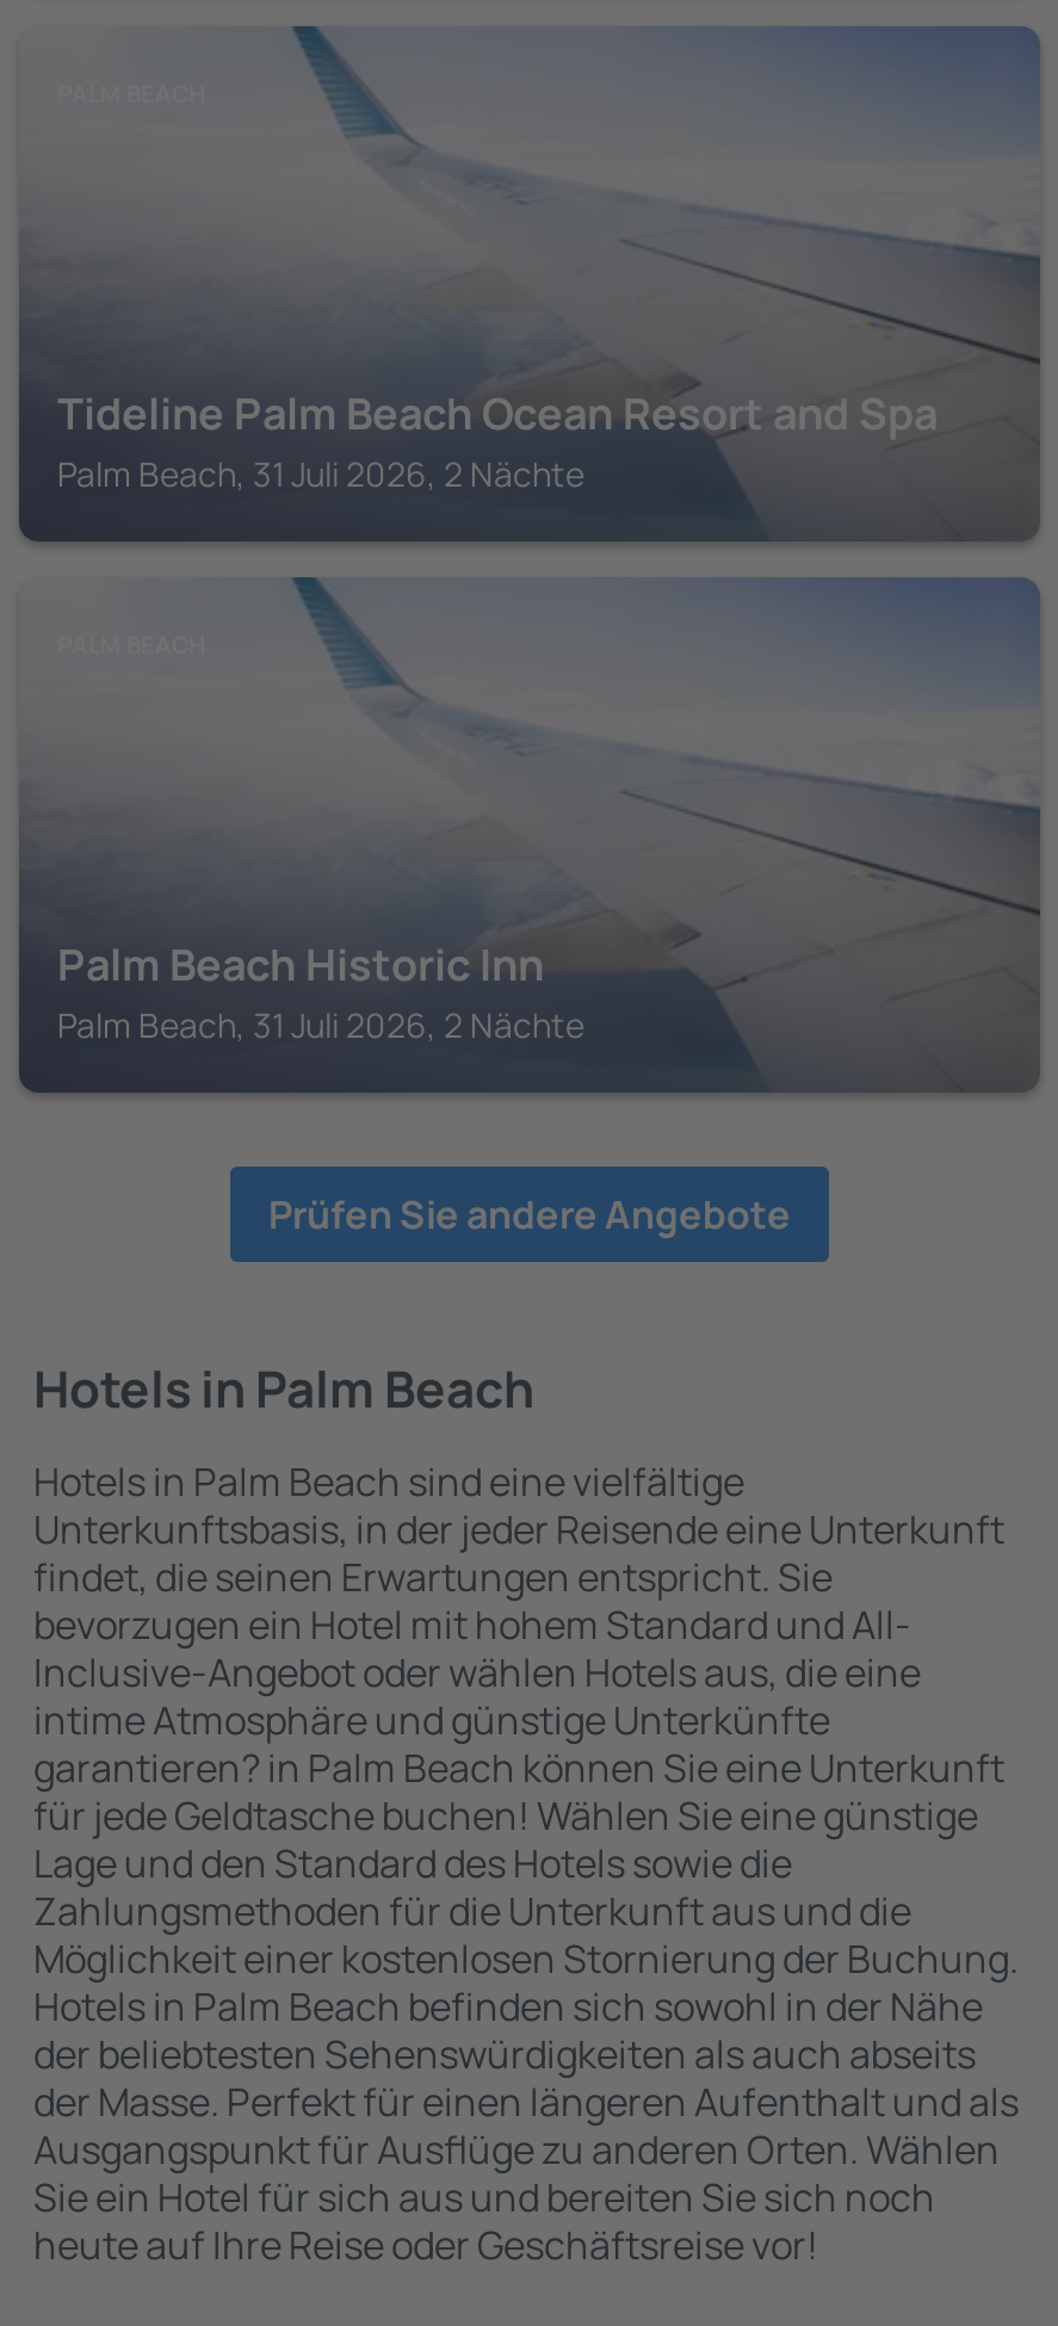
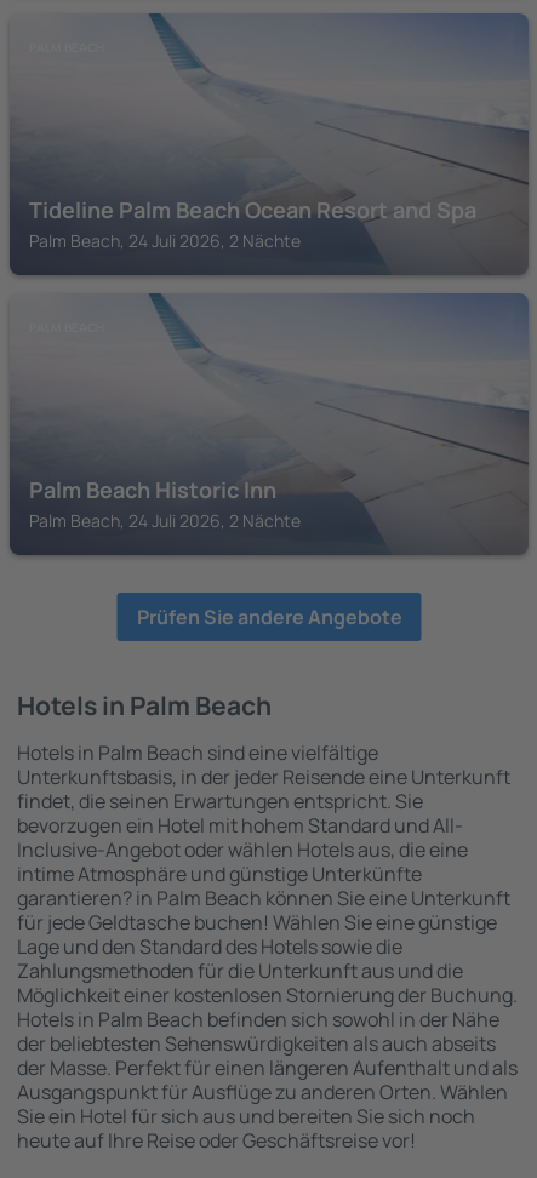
- Palm Beach, 31 Juli 2026, 2 Nächte
+ Palm Beach, 24 Juli 2026, 2 Nächte

- Palm Beach, 31 Juli 2026, 2 Nächte
+ Palm Beach, 24 Juli 2026, 2 Nächte
